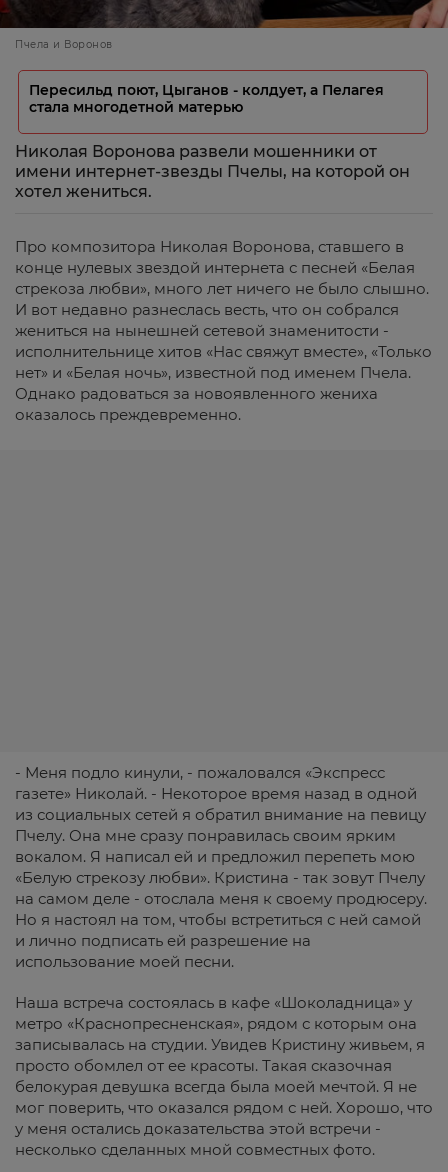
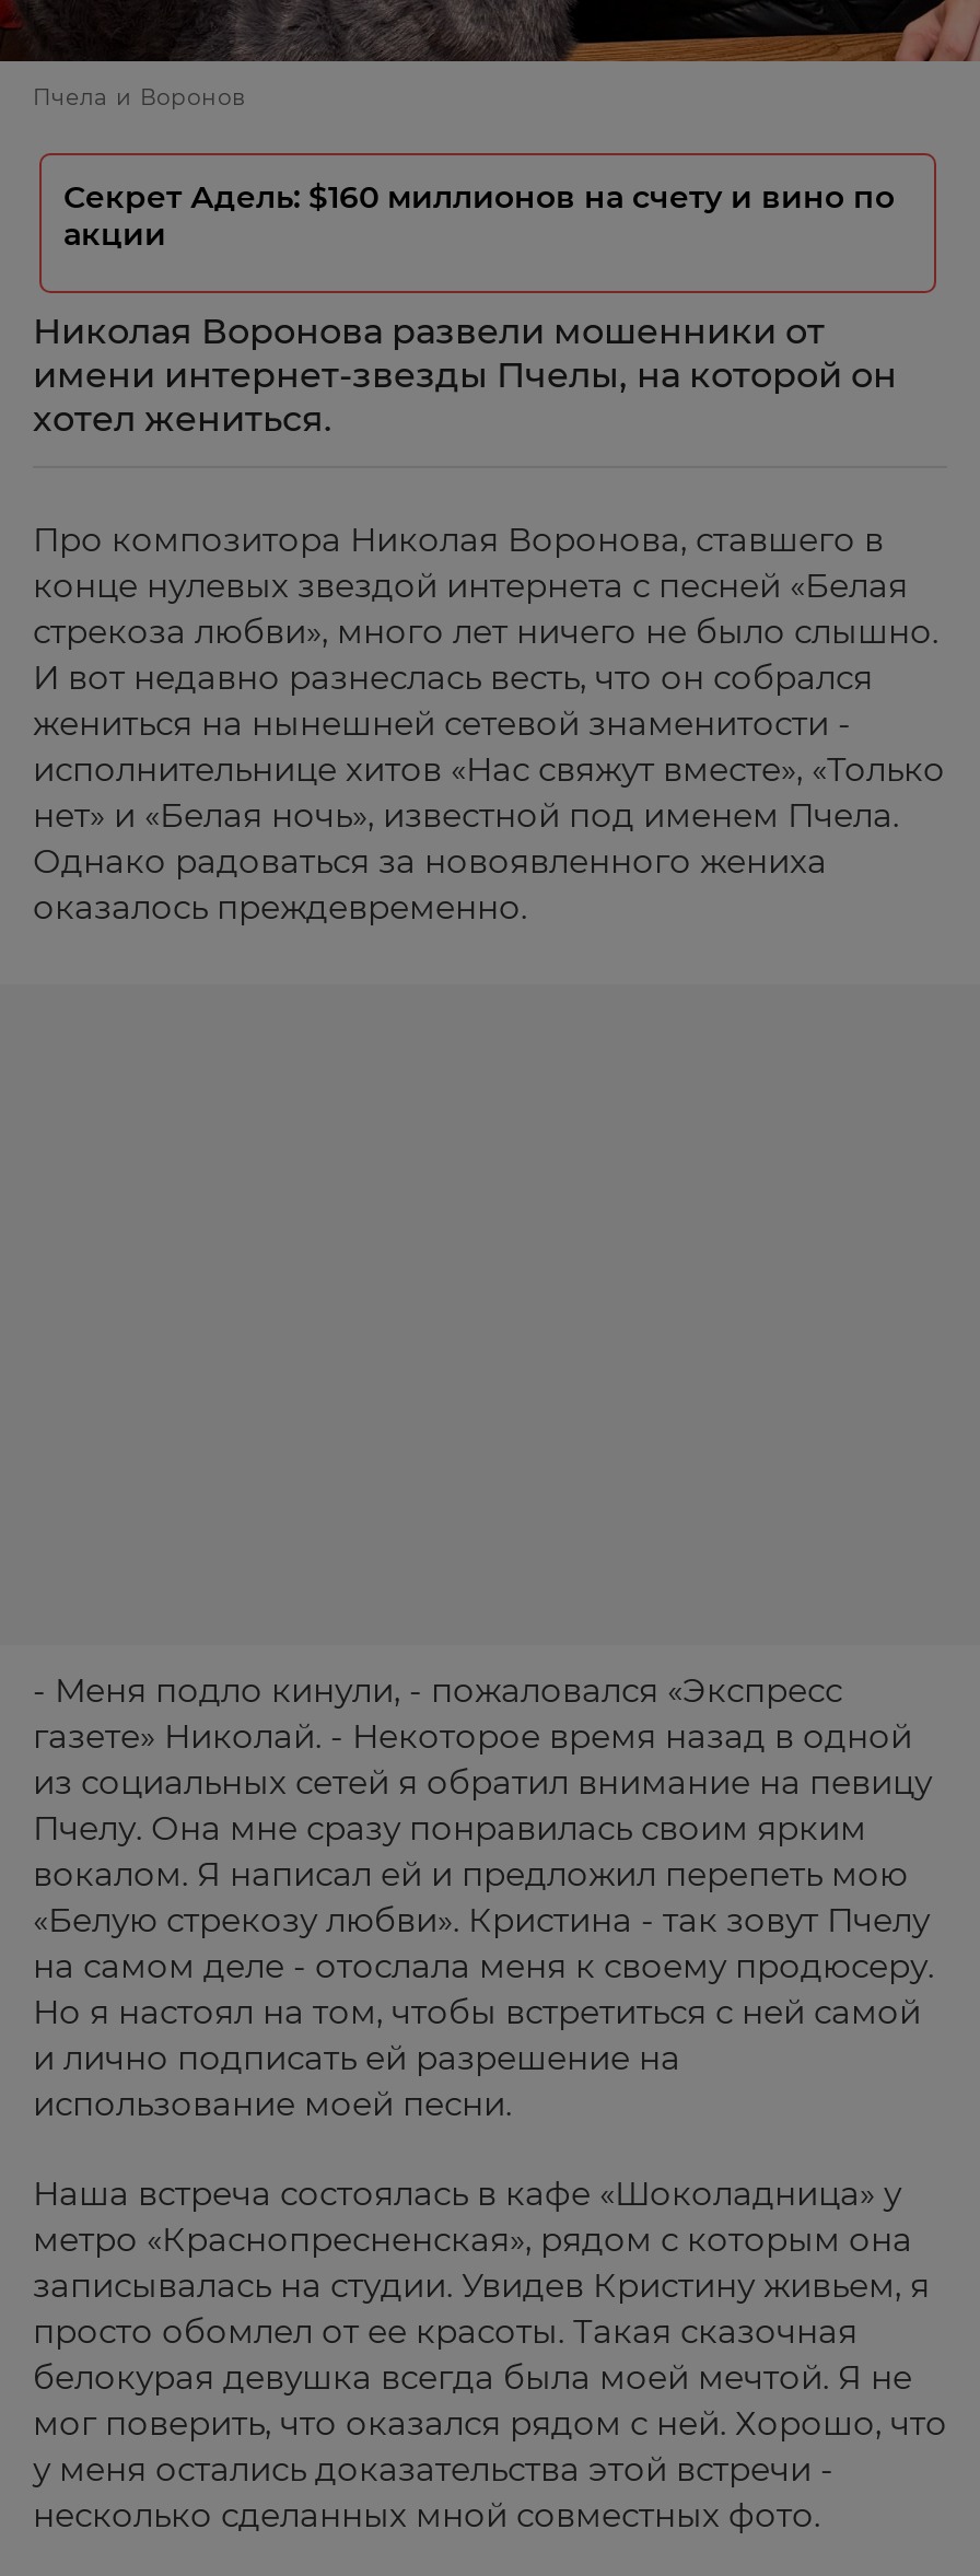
- Пересильд поют, Цыганов - колдует, а Пелагея
- стала многодетной матерью
+ Секрет Адель: $160 миллионов на счету и вино по
+ акции
